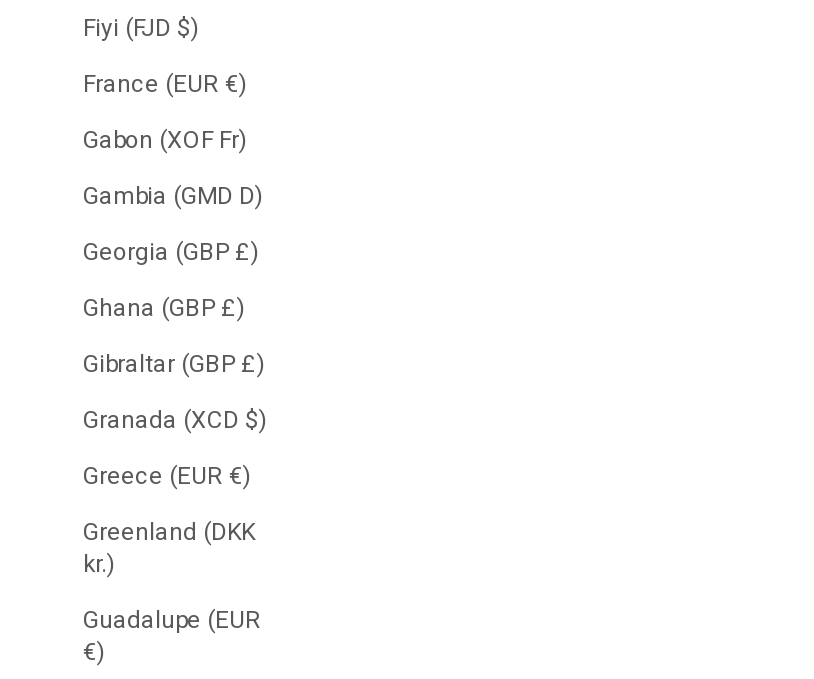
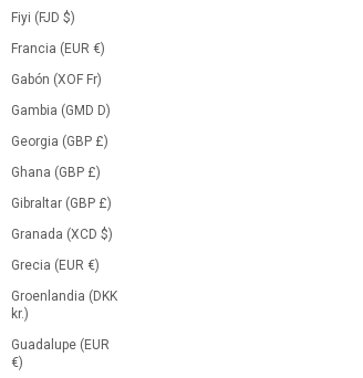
- France (EUR €)
+ Francia (EUR €)

- Gabon (XOF Fr)
+ Gabón (XOF Fr)

- Greece (EUR €)
+ Grecia (EUR €)

- Greenland (DKK
+ Groenlandia (DKK
